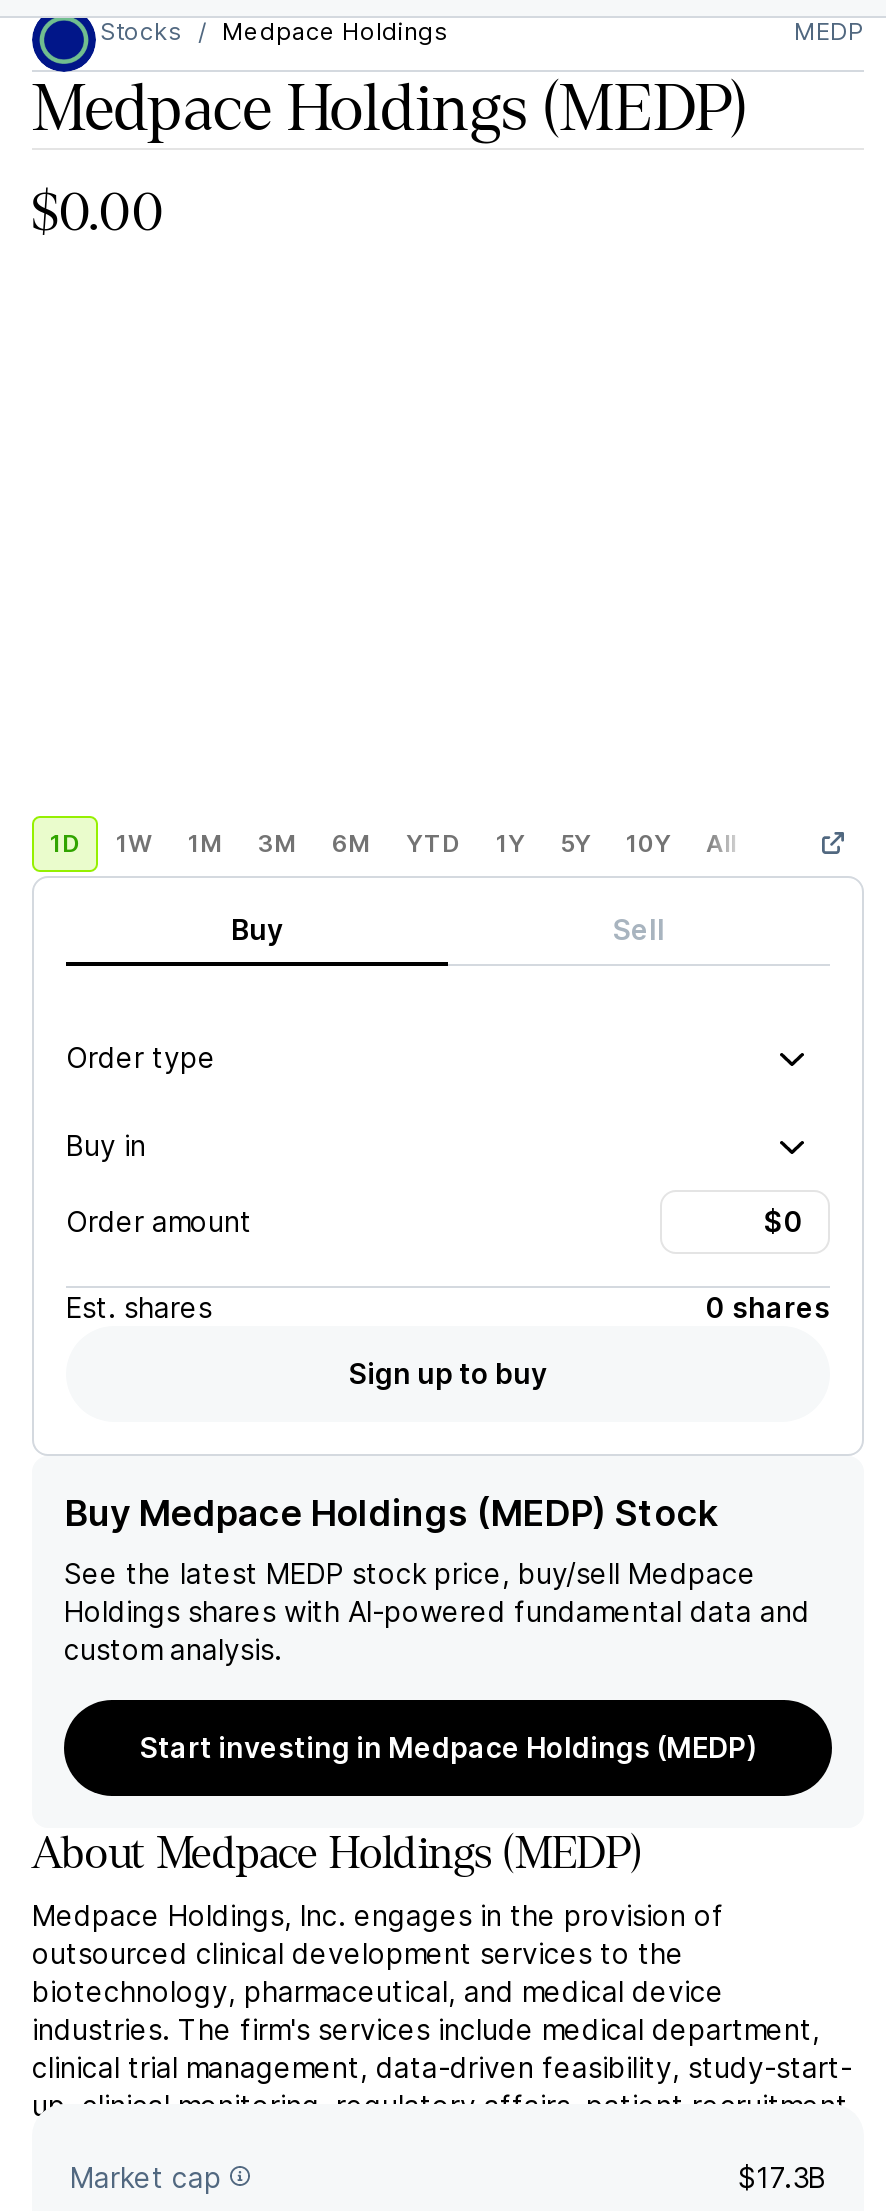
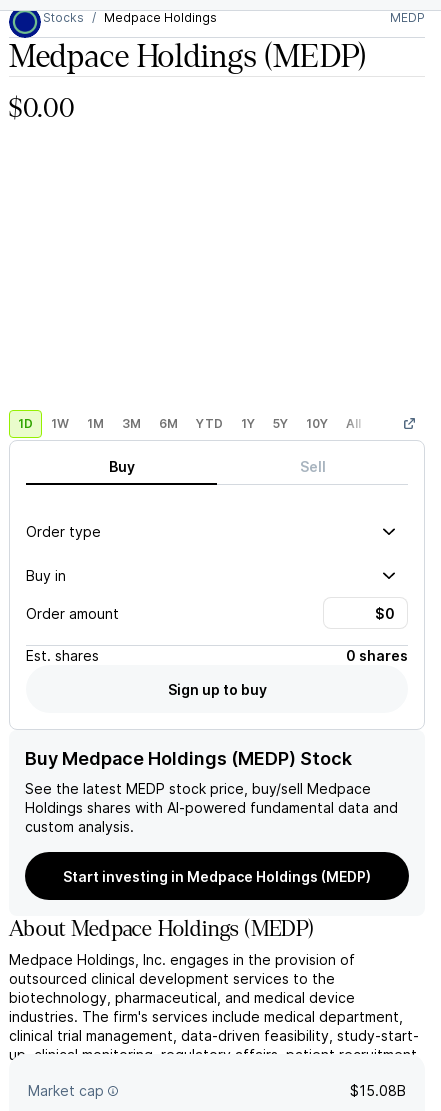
- $17.3B
+ $15.08B
